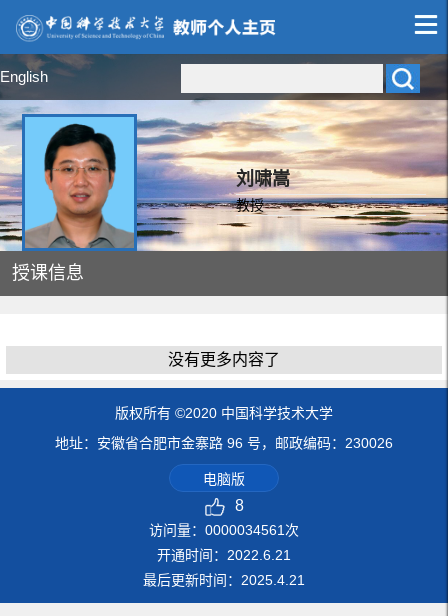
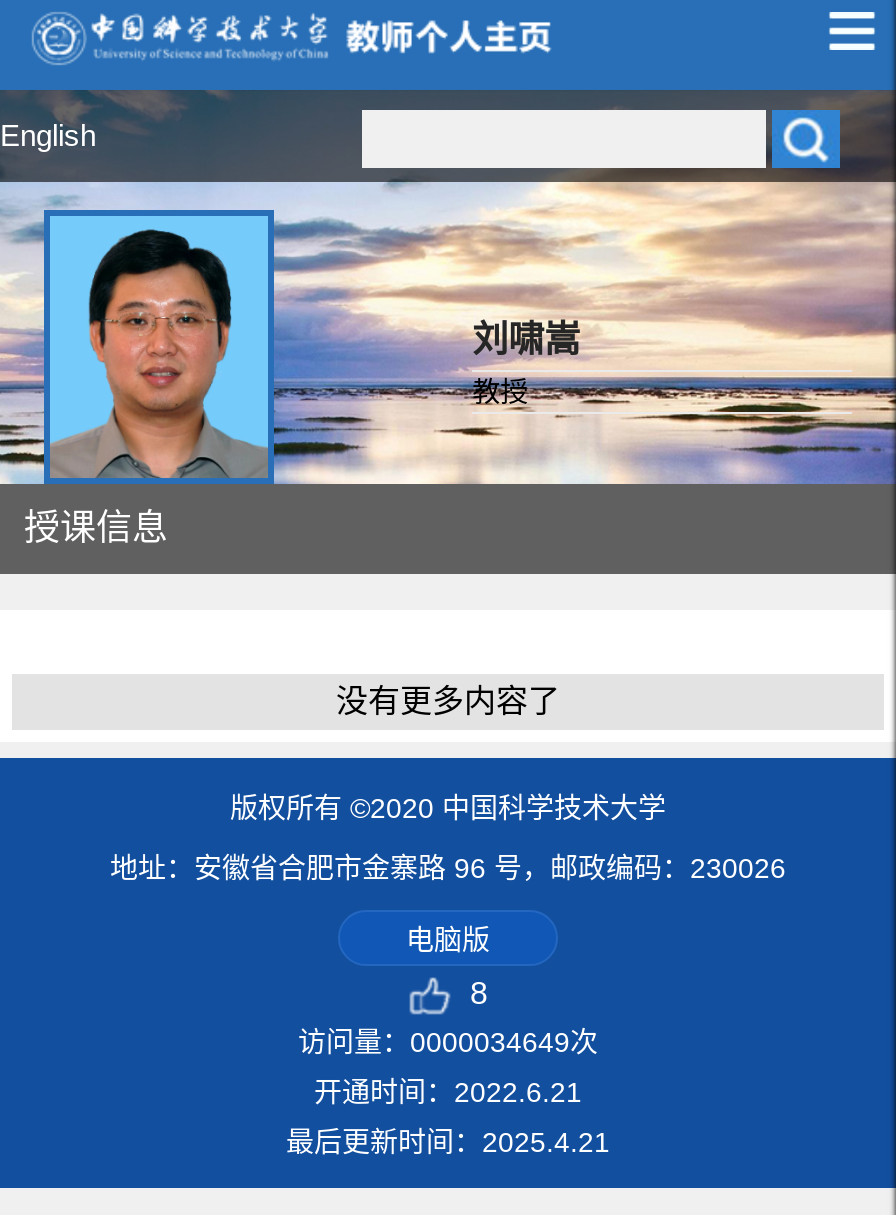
- 访问量：0000034561次
+ 访问量：0000034649次
